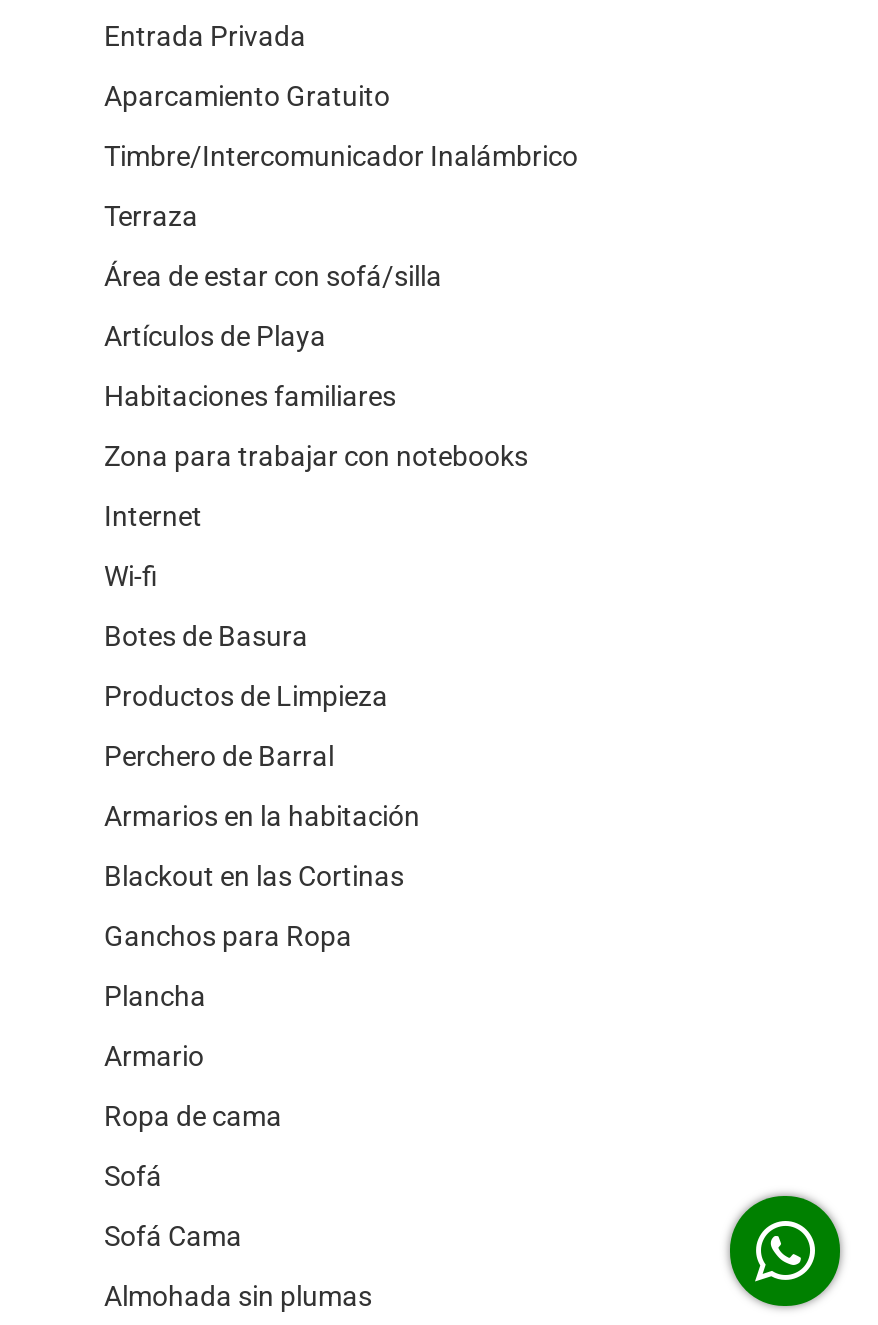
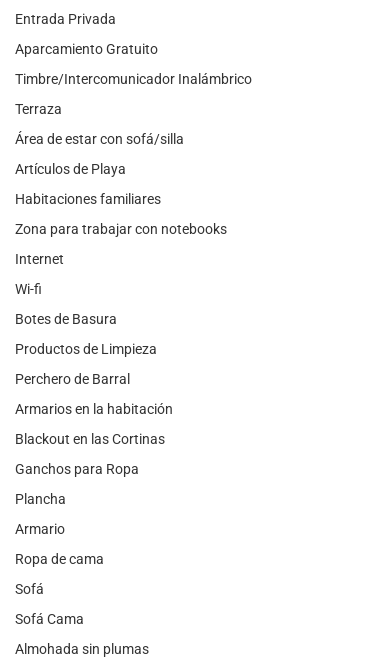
- [image]
